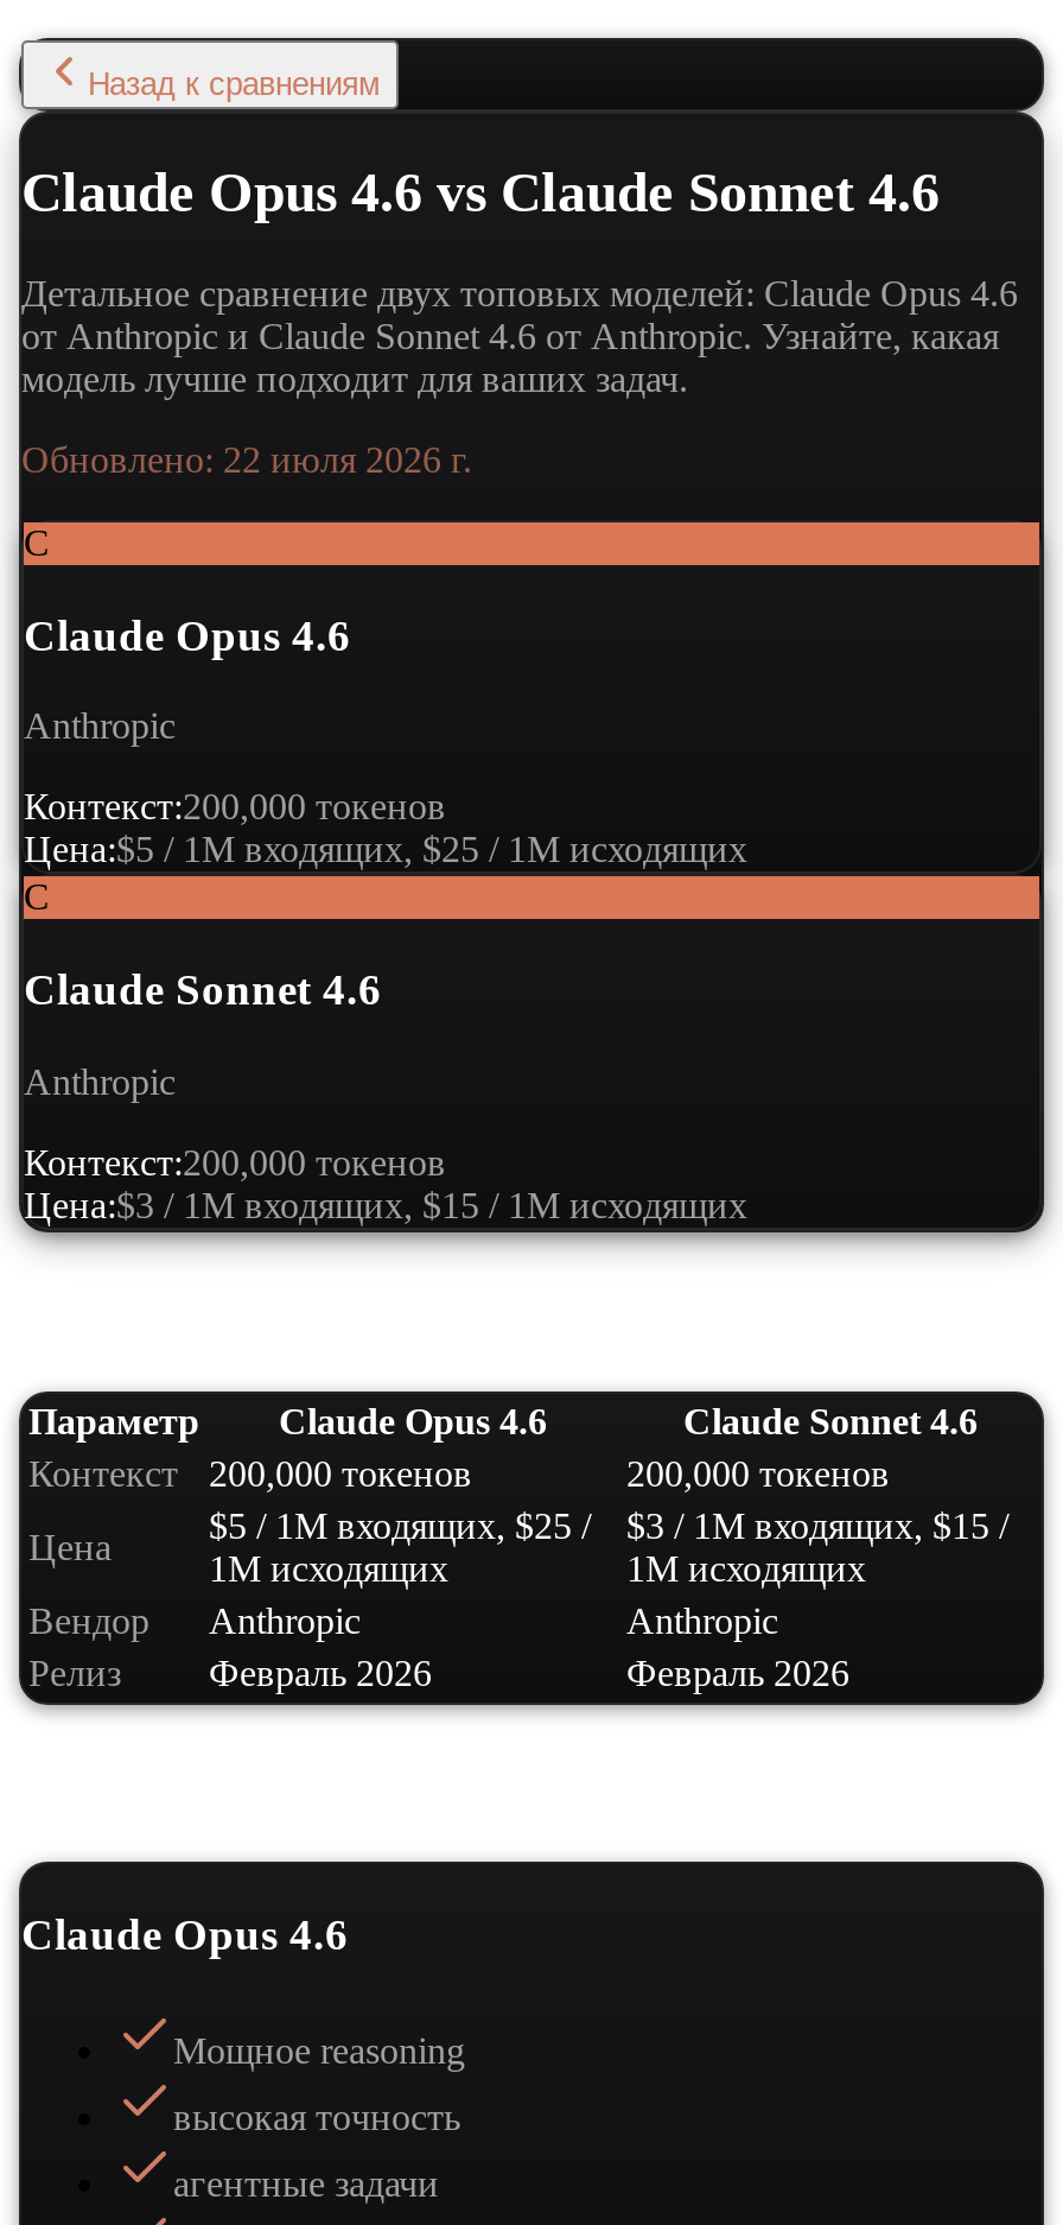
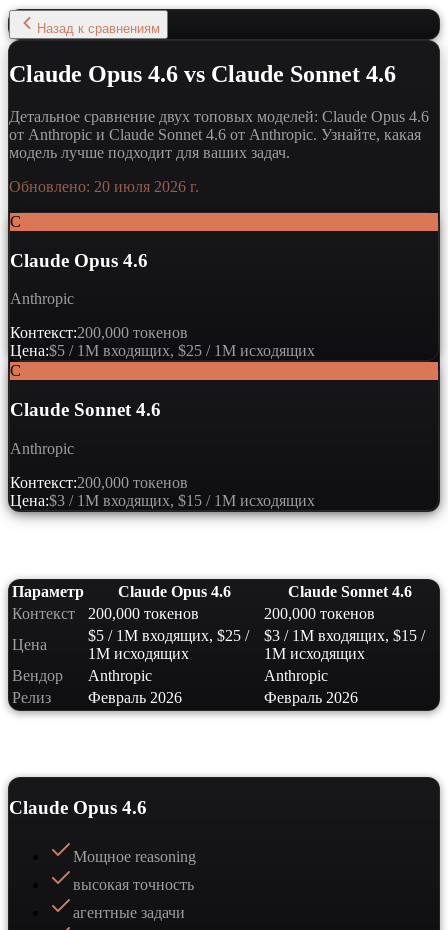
- Обновлено: 22 июля 2026 г.
+ Обновлено: 20 июля 2026 г.
